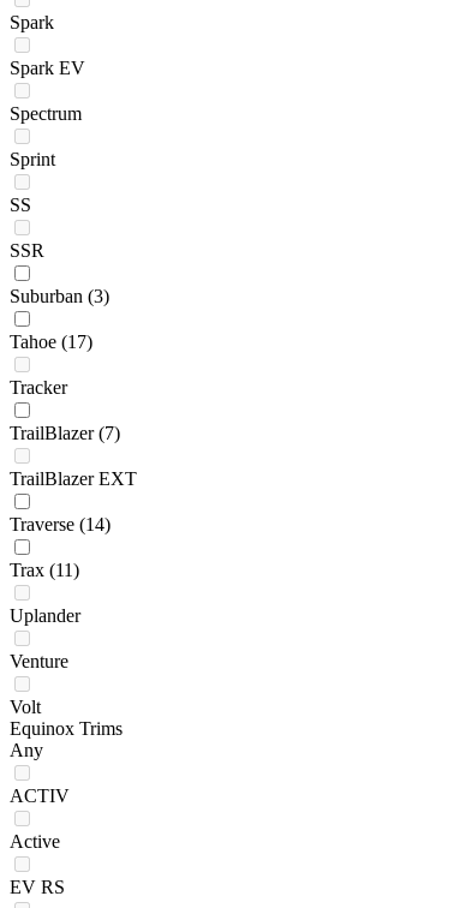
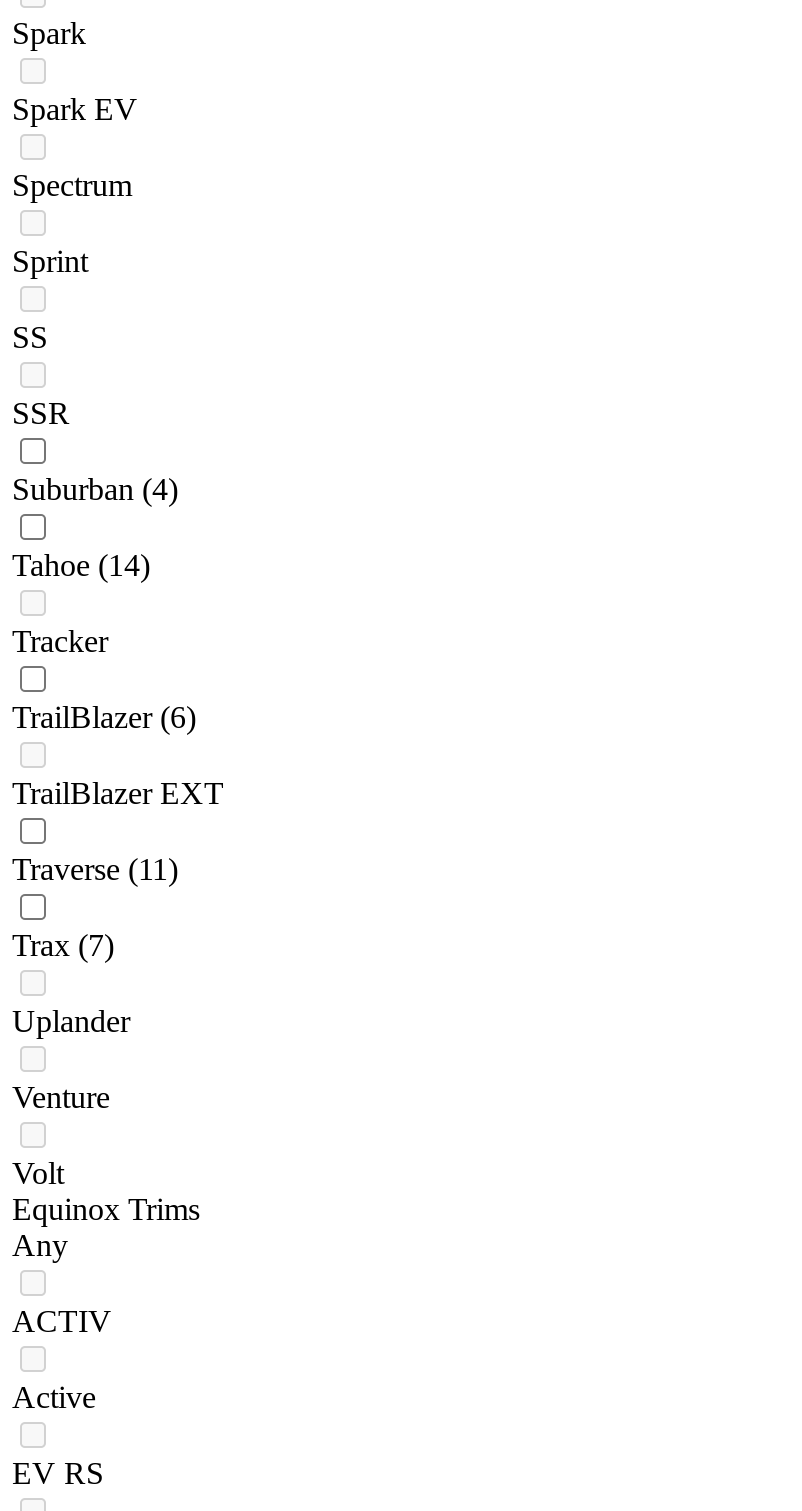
- Suburban (3)
+ Suburban (4)

- Tahoe (17)
+ Tahoe (14)

- TrailBlazer (7)
+ TrailBlazer (6)

- Traverse (14)
+ Traverse (11)

- Trax (11)
+ Trax (7)
